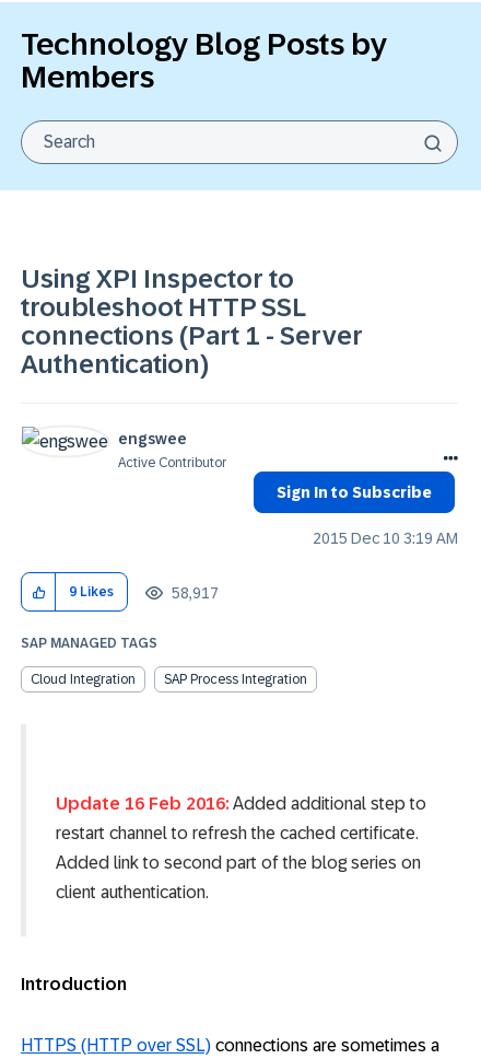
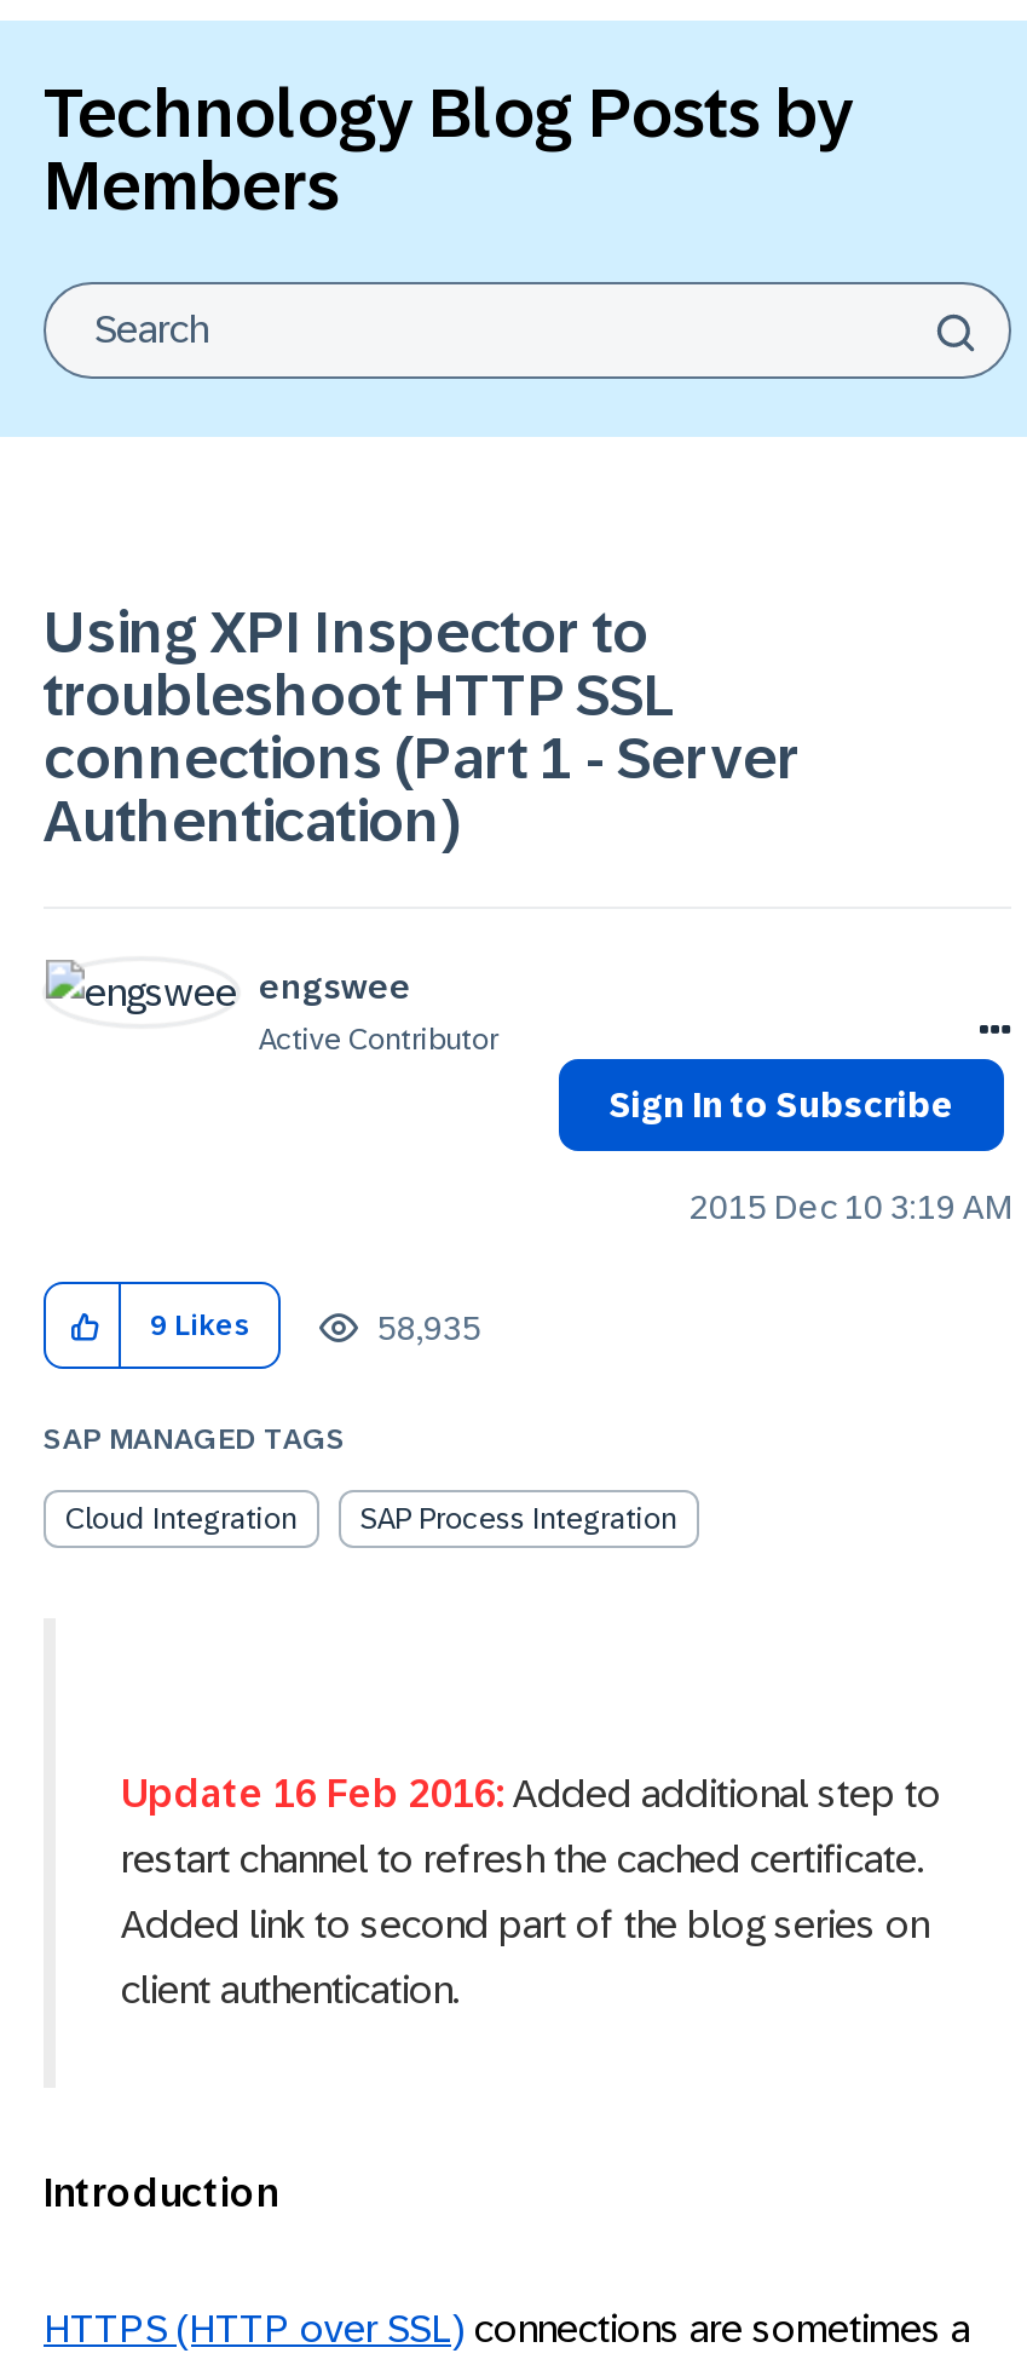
- 58,917
+ 58,935
